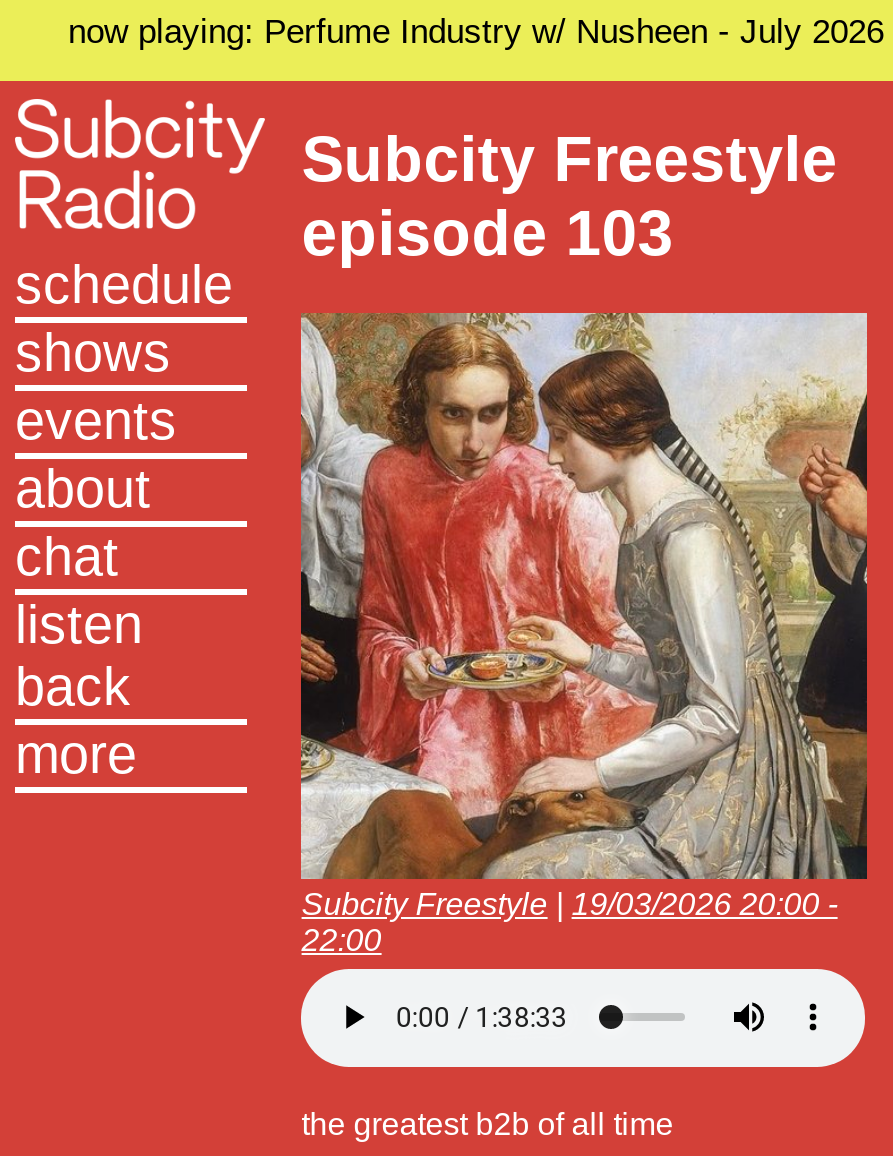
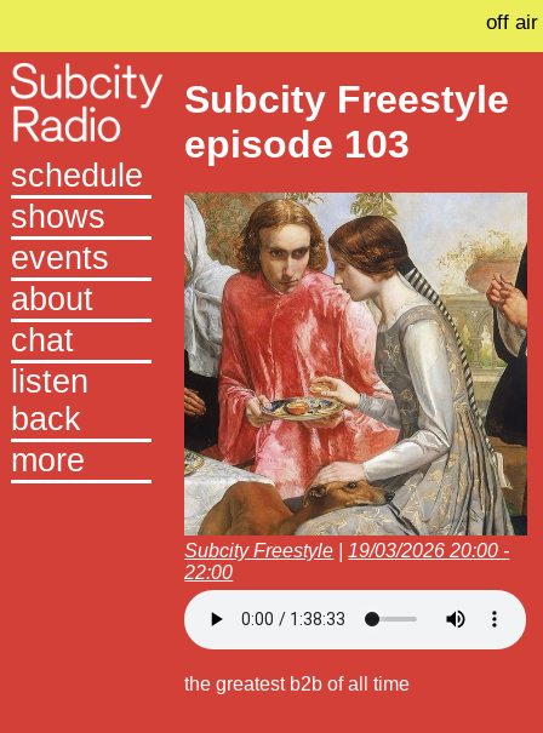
- now playing: Perfume Industry w/ Nusheen - July 2026
+ off air
